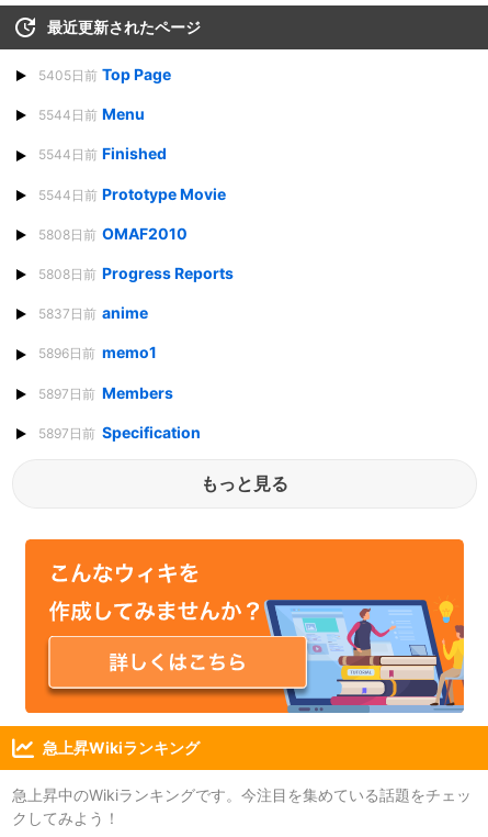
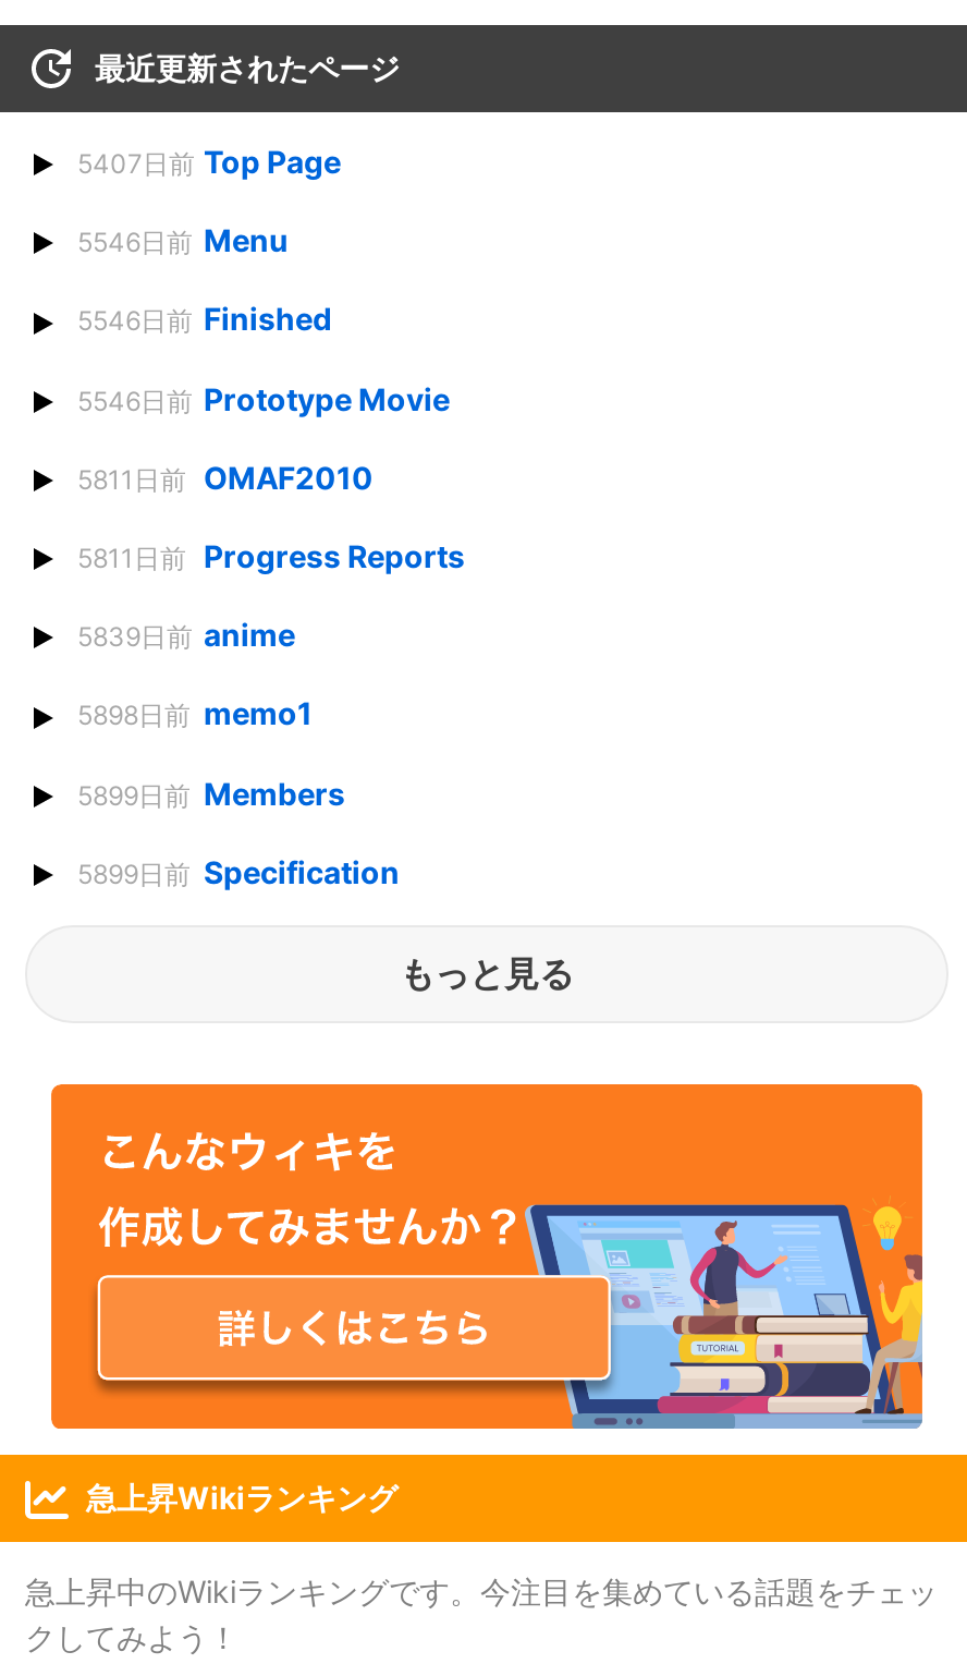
- 5405日前 Top Page
+ 5407日前 Top Page

- 5544日前 Menu
+ 5546日前 Menu

- 5544日前 Finished
+ 5546日前 Finished

- 5544日前 Prototype Movie
+ 5546日前 Prototype Movie

- 5808日前 OMAF2010
+ 5811日前 OMAF2010

- 5808日前 Progress Reports
+ 5811日前 Progress Reports

- 5837日前 anime
+ 5839日前 anime

- 5896日前 memo1
+ 5898日前 memo1

- 5897日前 Members
+ 5899日前 Members

- 5897日前 Specification
+ 5899日前 Specification
